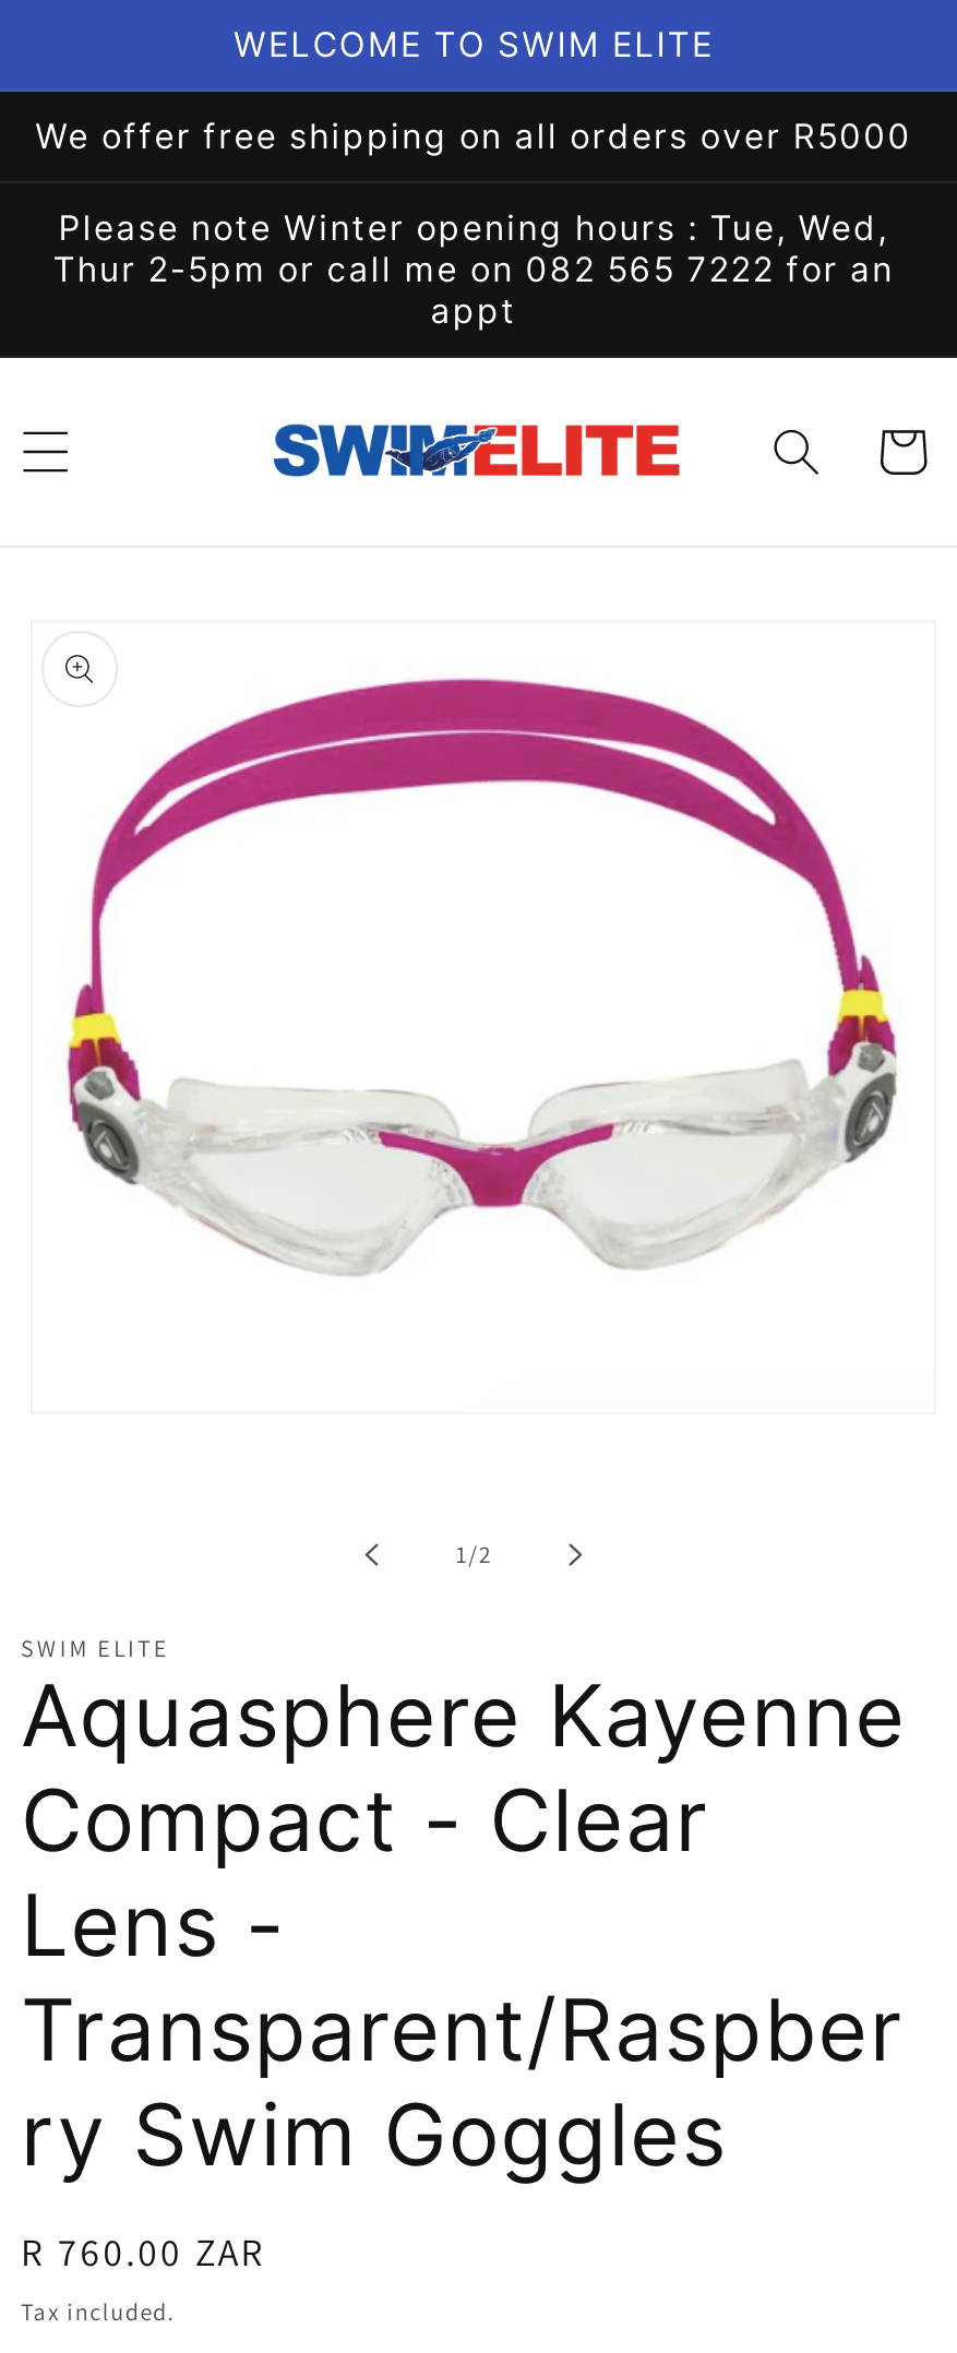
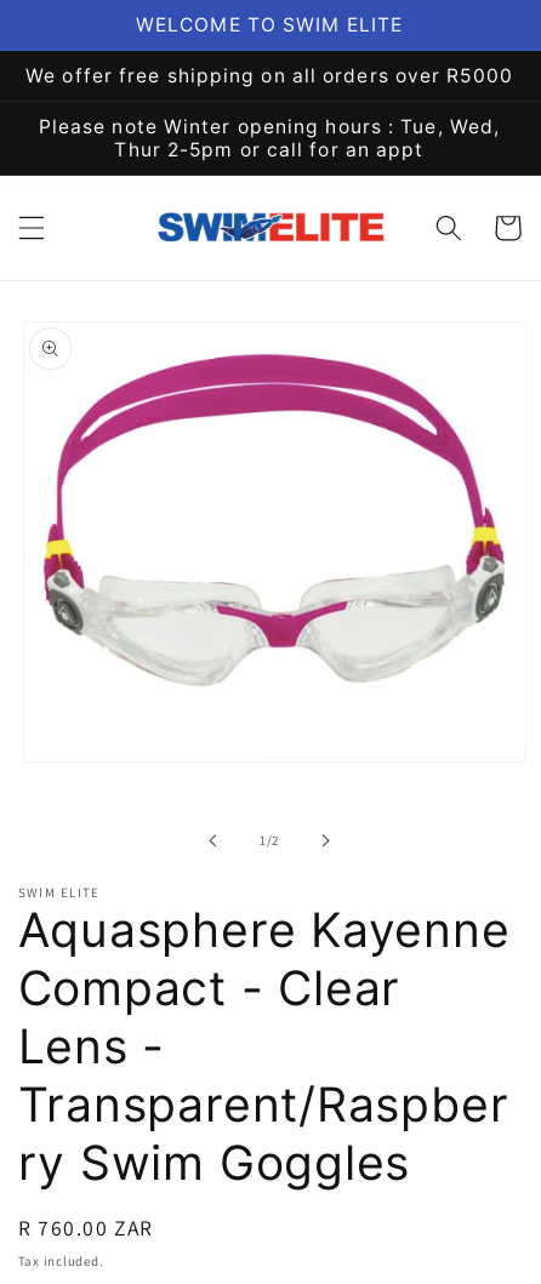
- Thur 2-5pm or call me on 082 565 7222 for an
- appt
+ Thur 2-5pm or call for an appt
